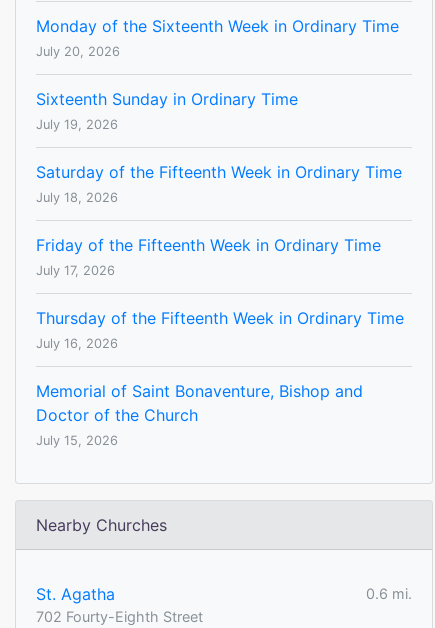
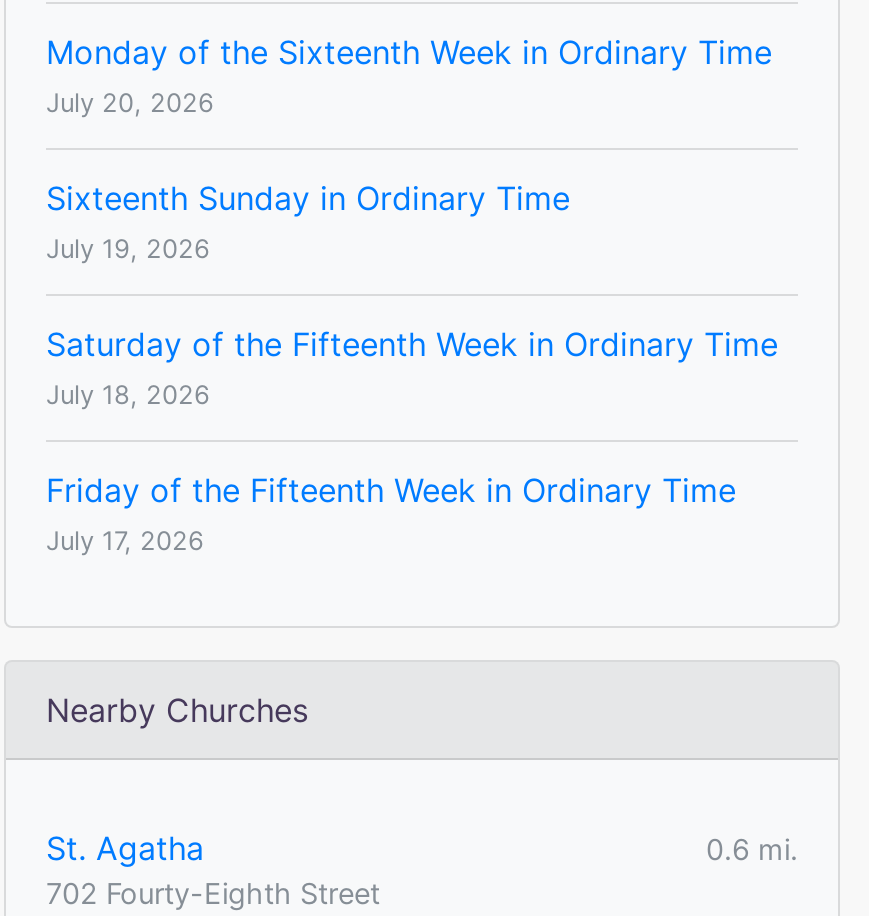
- Thursday of the Fifteenth Week in Ordinary Time
- July 16, 2026
- Memorial of Saint Bonaventure, Bishop and
- Doctor of the Church
- July 15, 2026
